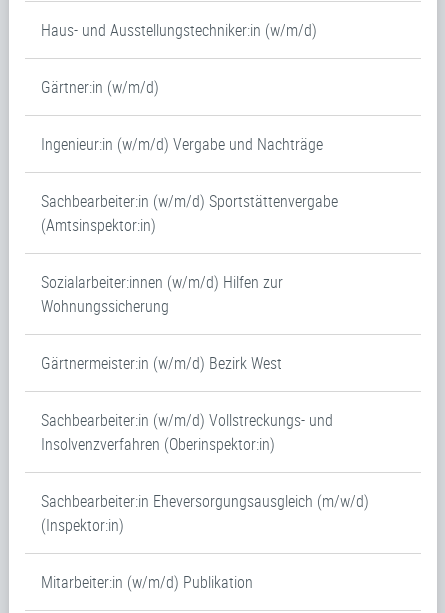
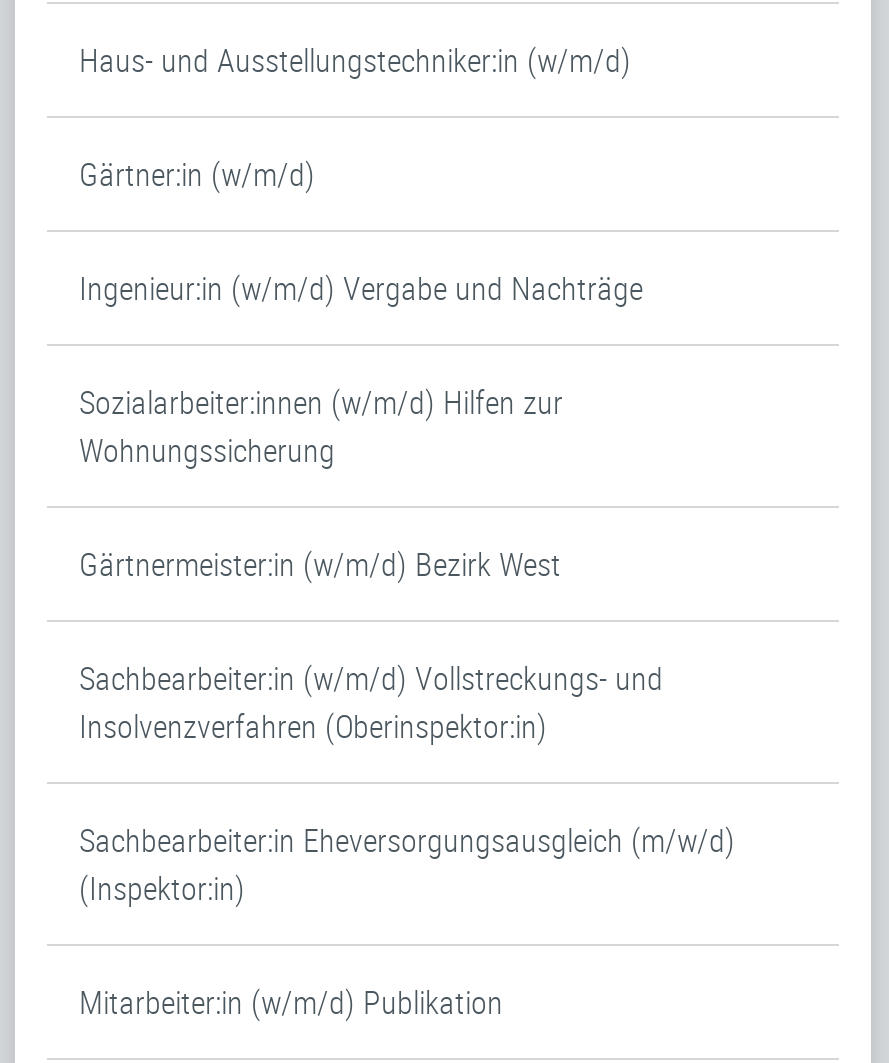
- Sachbearbeiter:in (w/m/d) Sportstättenvergabe
- (Amtsinspektor:in)
